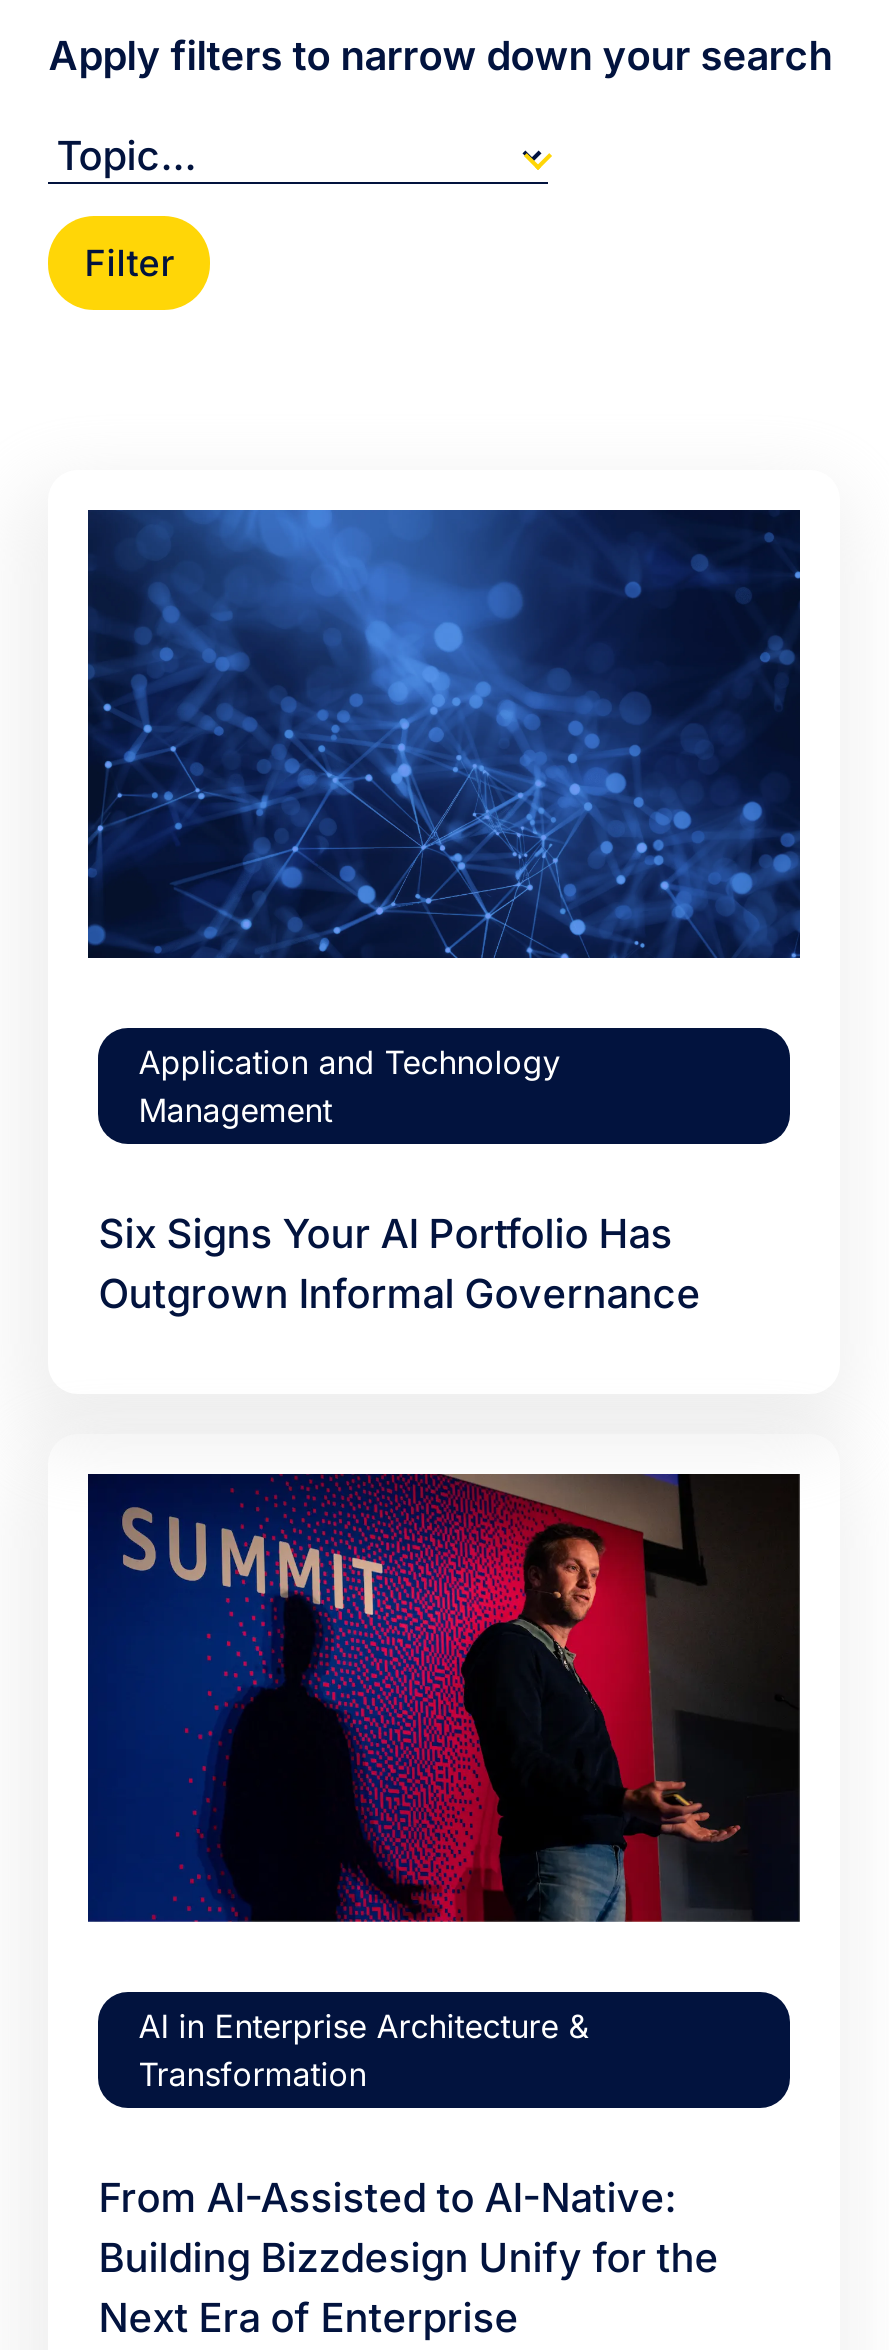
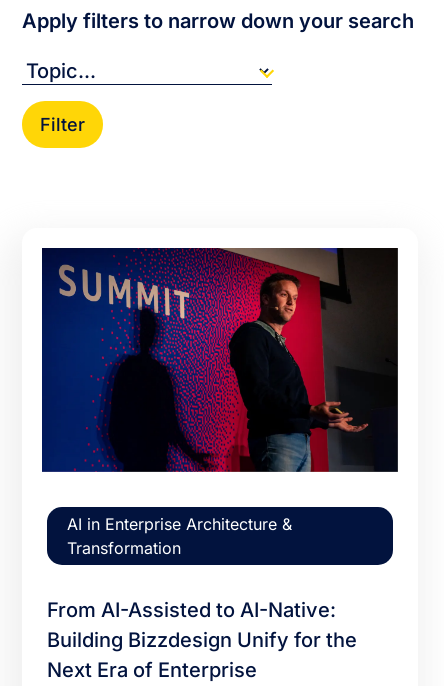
- [image]

- Application and Technology
- Management
- Six Signs Your AI Portfolio Has
- Outgrown Informal Governance
